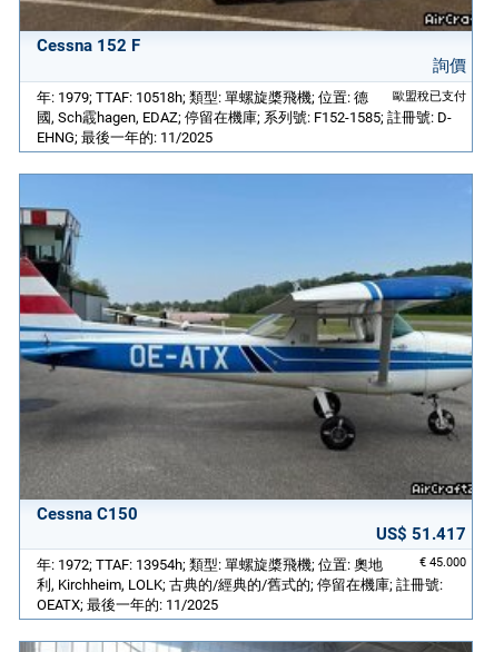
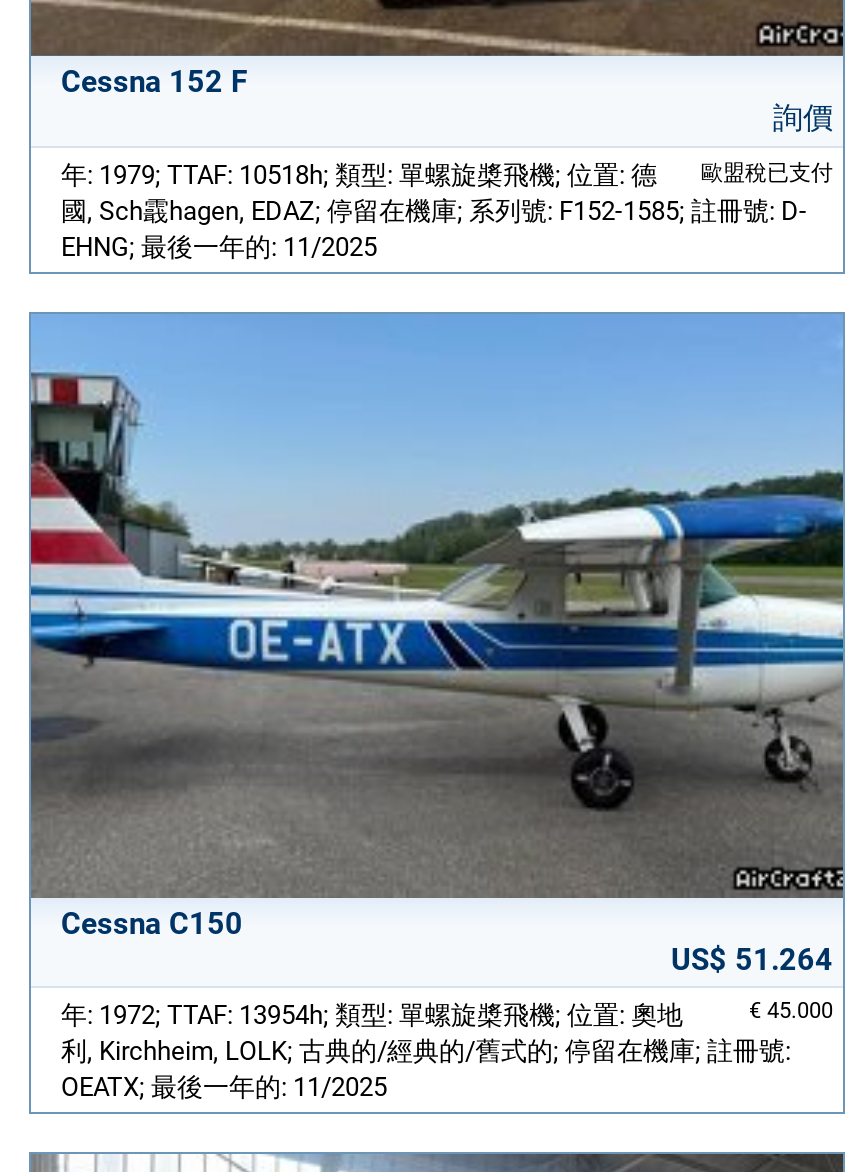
- US$ 51.417
+ US$ 51.264
